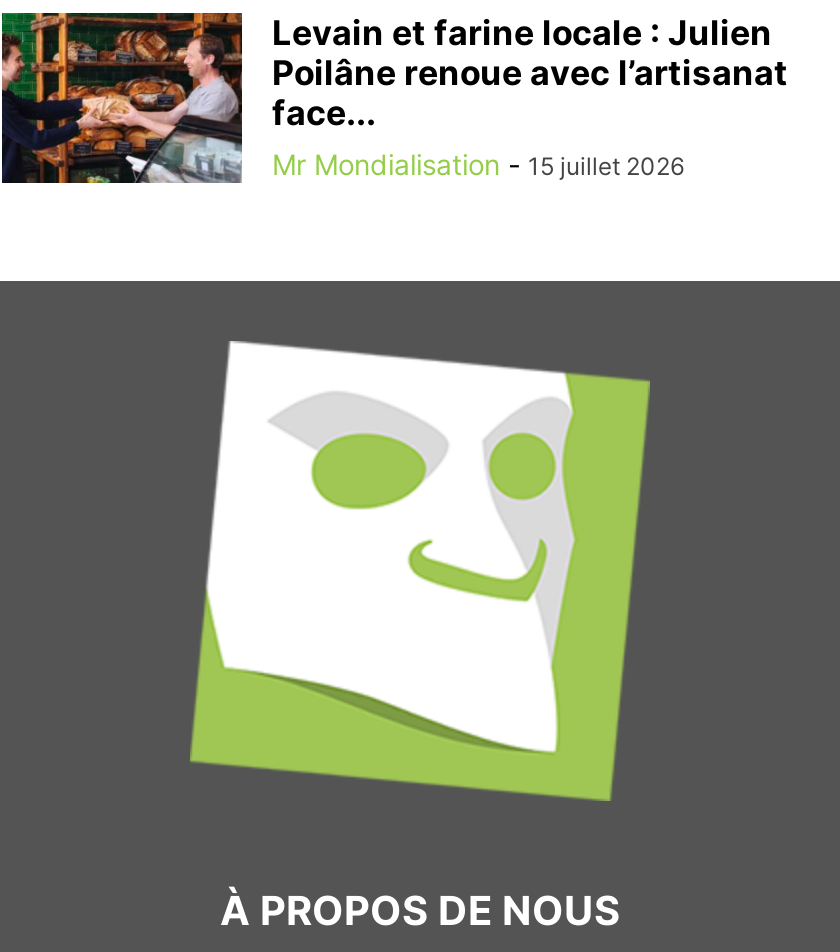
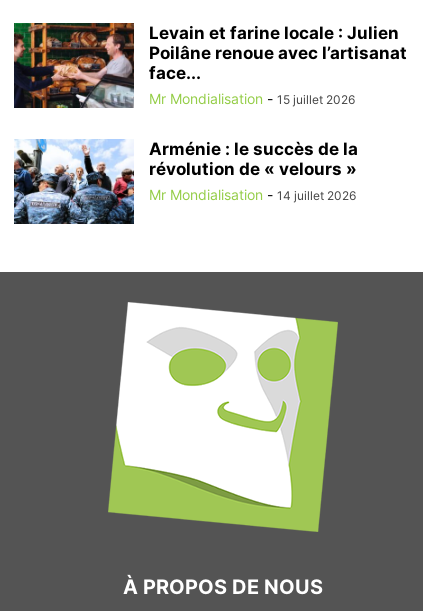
+ [image]
+ Arménie : le succès de la
+ révolution de « velours »
+ Mr Mondialisation - 14 juillet 2026
